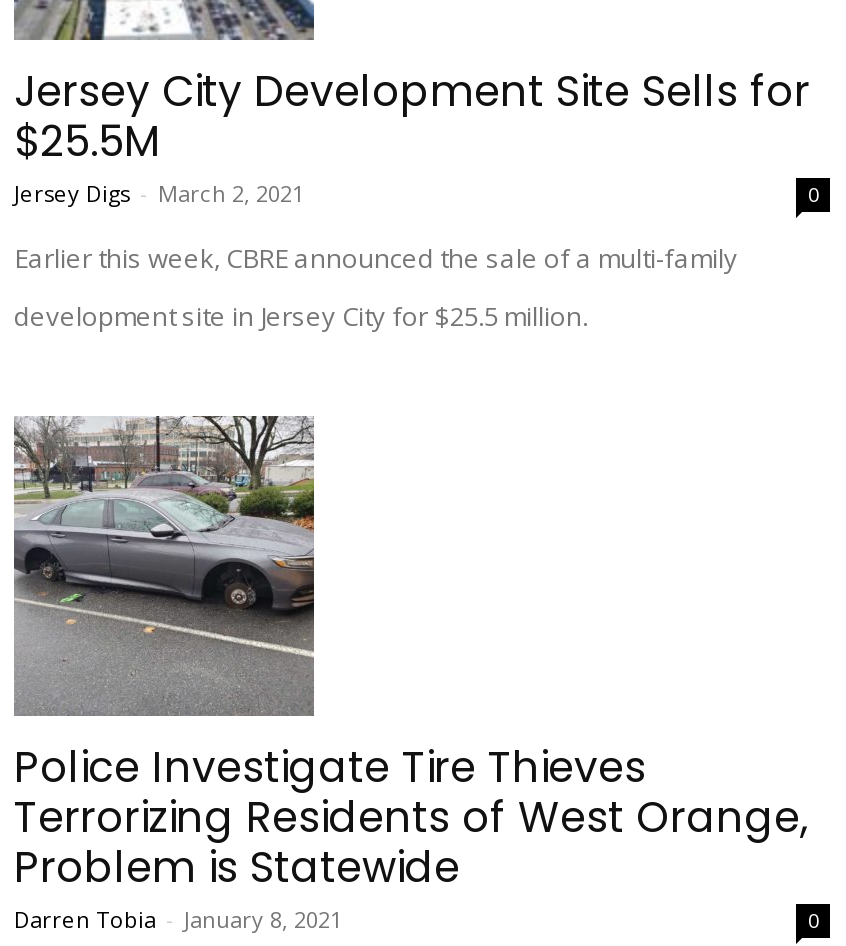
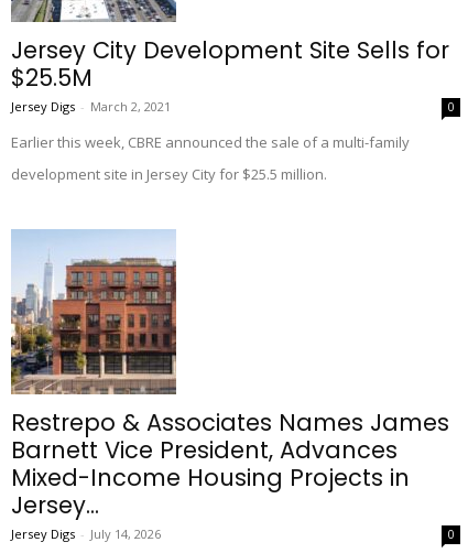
- [image]
- Police Investigate Tire Thieves
- Terrorizing Residents of West Orange,
- Problem is Statewide
- Darren Tobia - January 8, 2021
+ [image]
+ Restrepo & Associates Names James
+ Barnett Vice President, Advances
+ Mixed-Income Housing Projects in
+ Jersey...
+ Jersey Digs - July 14, 2026
